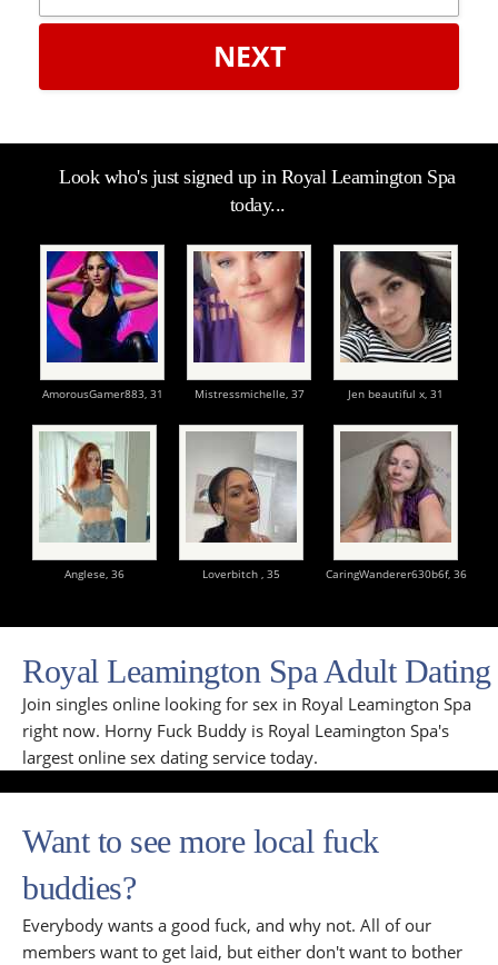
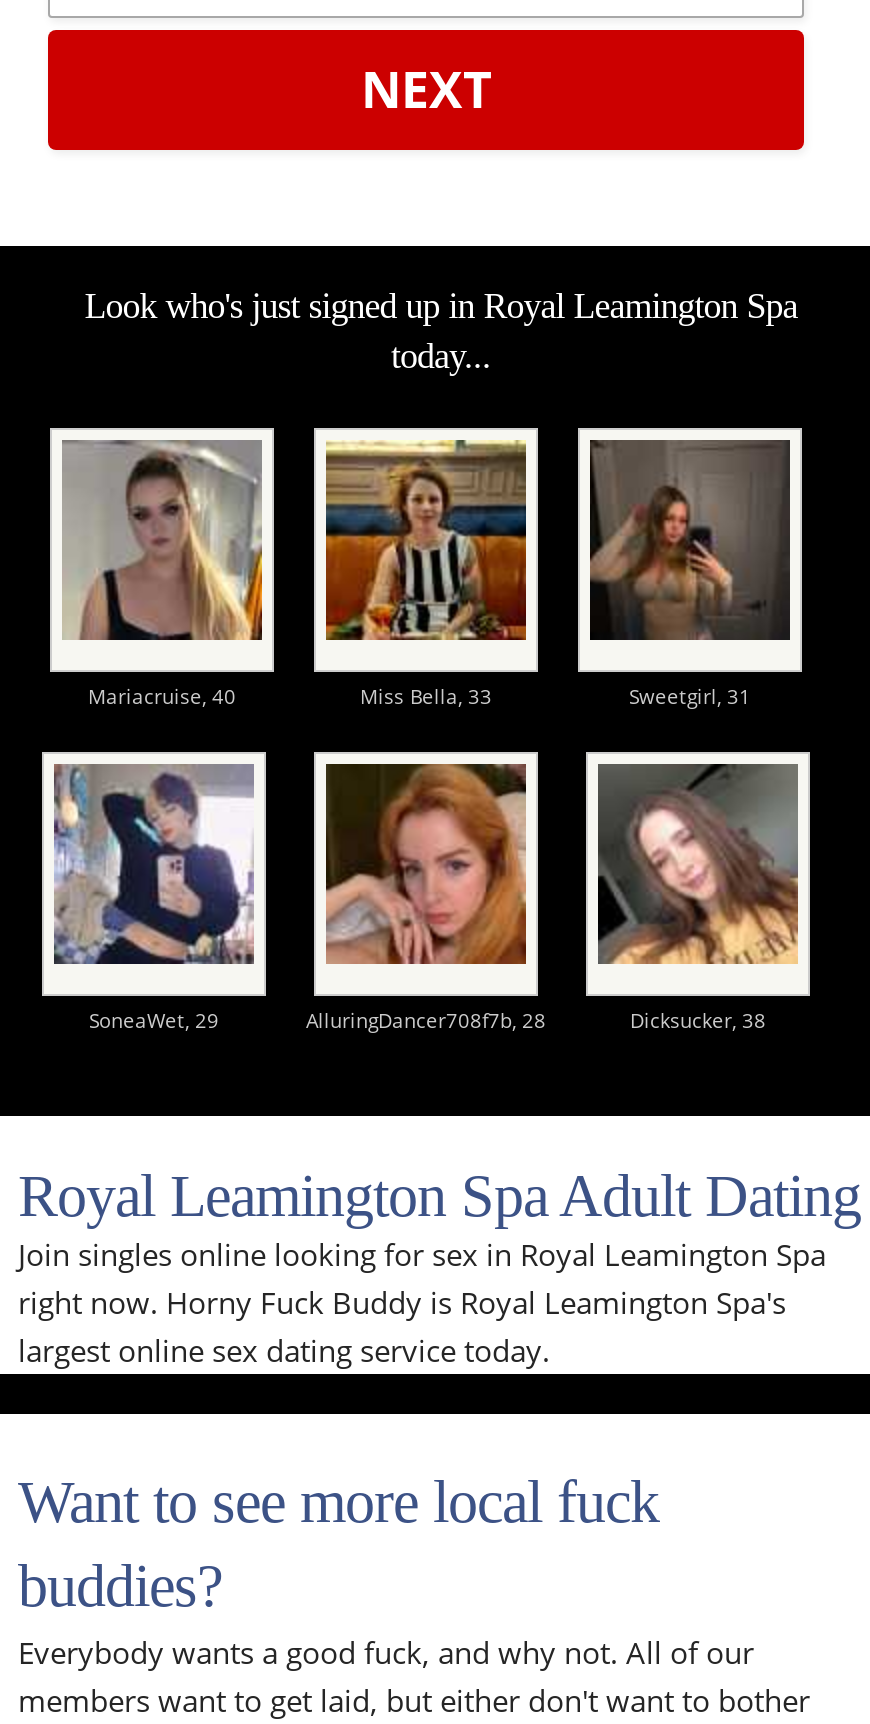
- [image]
- AmorousGamer883, 31
- Mistressmichelle, 37
- Jen beautiful x, 31
+ [image]
+ Mariacruise, 40
+ Miss Bella, 33
+ Sweetgirl, 31

- [image]
+ [image]

- [image]
+ [image]

- [image]
- Anglese, 36
- Loverbitch , 35
- CaringWanderer630b6f, 36
+ [image]
+ SoneaWet, 29
+ AlluringDancer708f7b, 28
+ Dicksucker, 38

- [image]
+ [image]

- [image]
+ [image]
